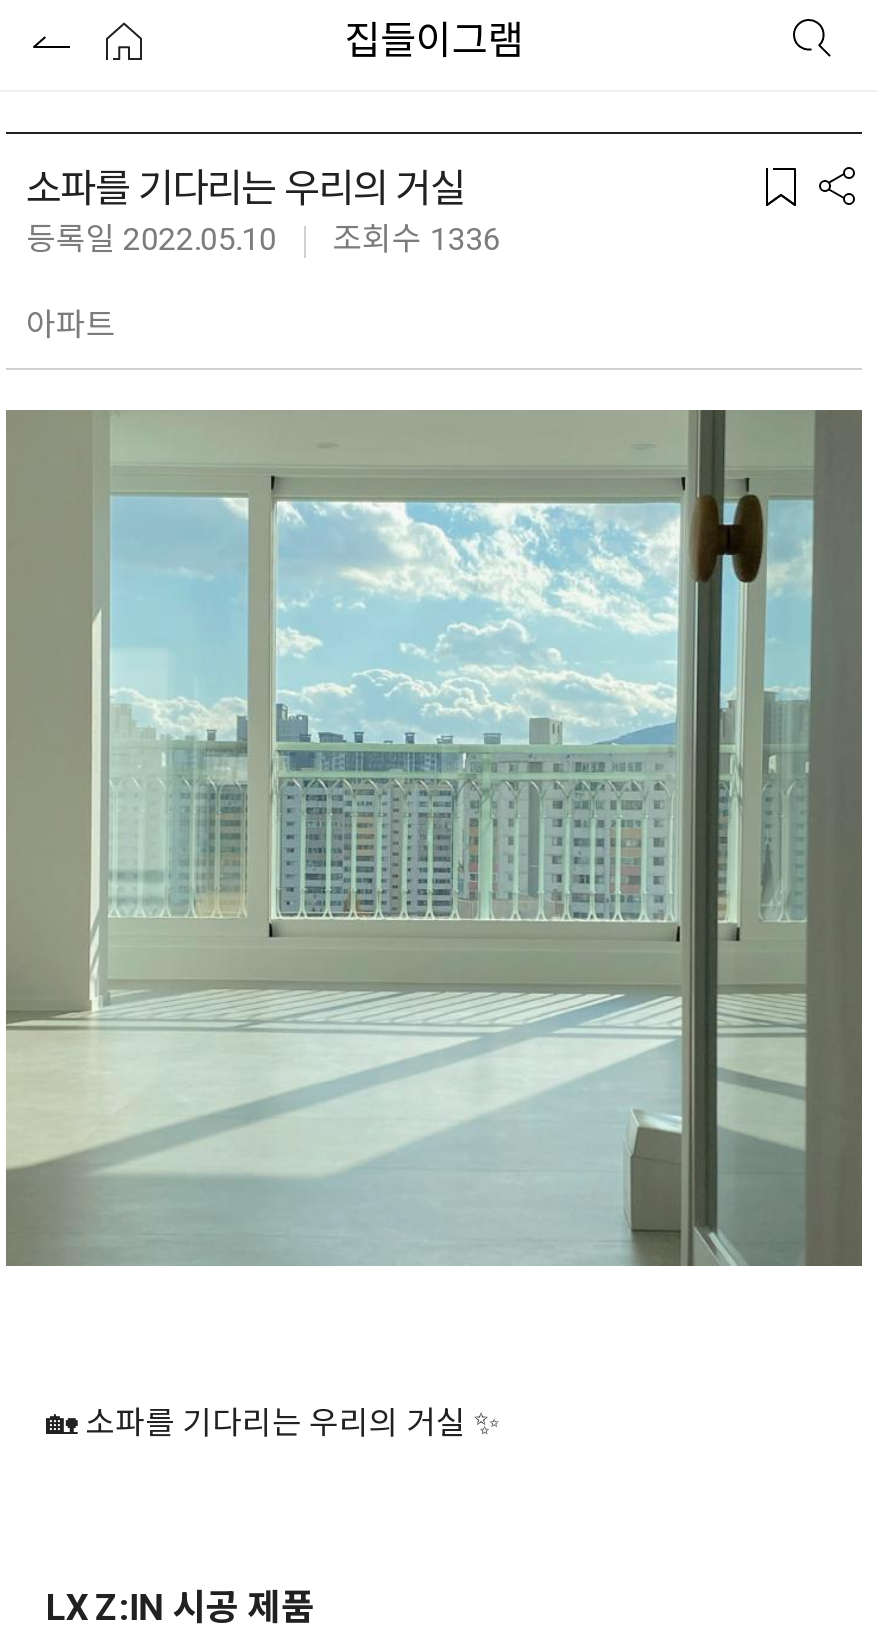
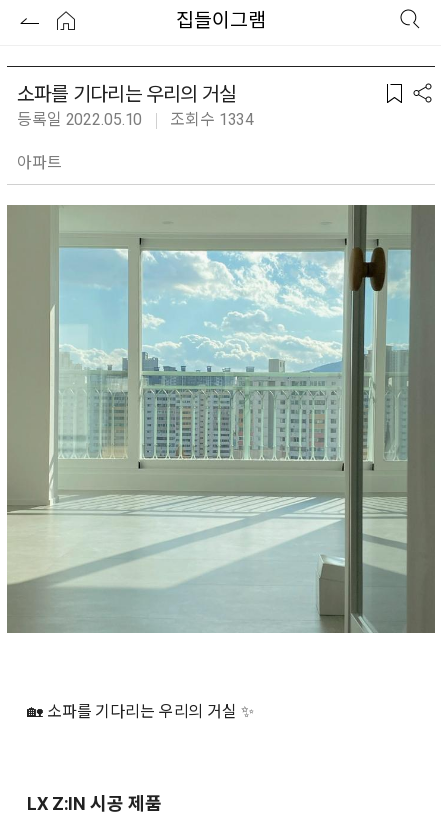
- 등록일 2022.05.10 조회수 1336
+ 등록일 2022.05.10 조회수 1334
